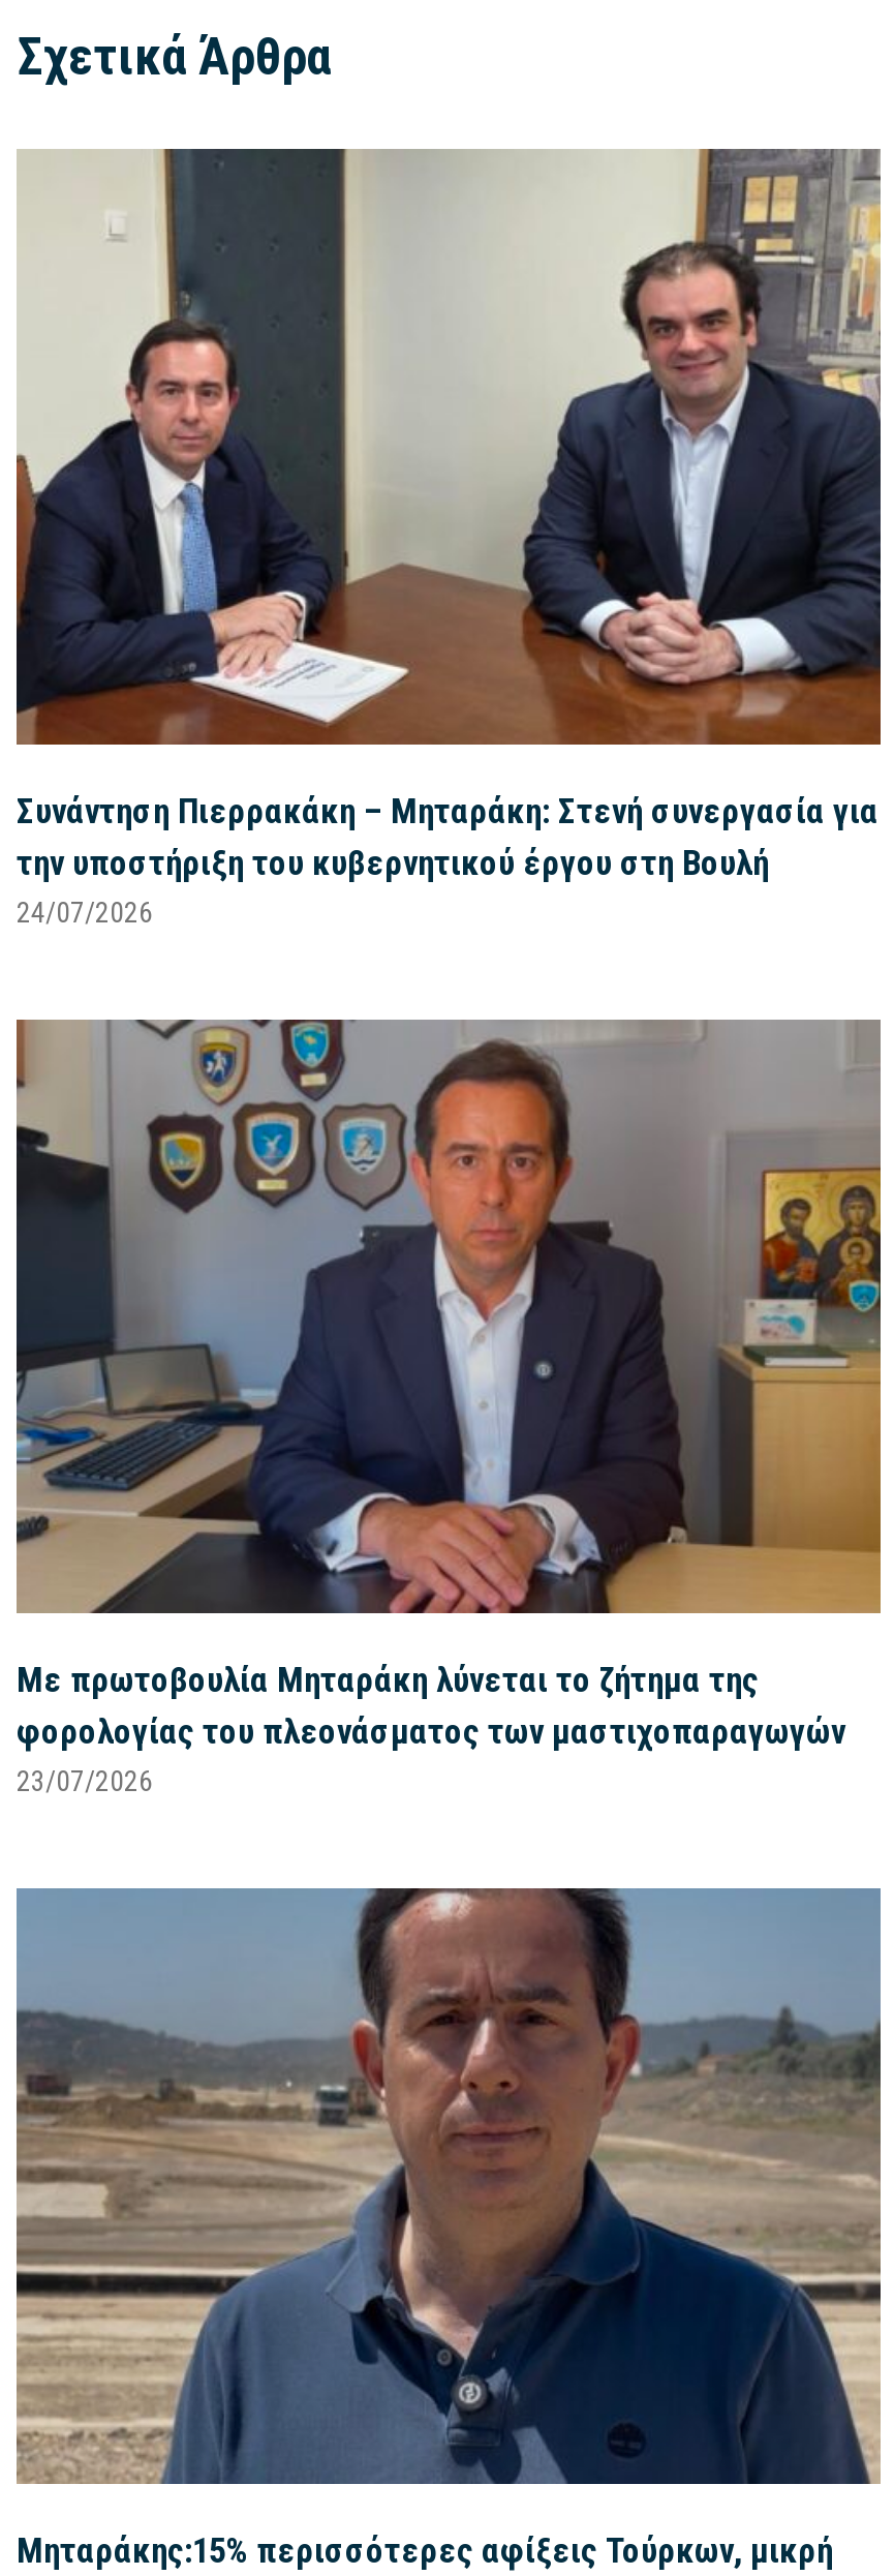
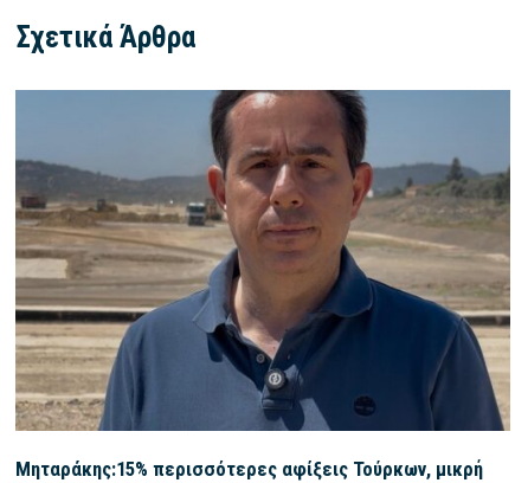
- [image]
- Συνάντηση Πιερρακάκη – Μηταράκη: Στενή συνεργασία για
- την υποστήριξη του κυβερνητικού έργου στη Βουλή
- 24/07/2026

- [image]
- Με πρωτοβουλία Μηταράκη λύνεται το ζήτημα της
- φορολογίας του πλεονάσματος των μαστιχοπαραγωγών
- 23/07/2026
